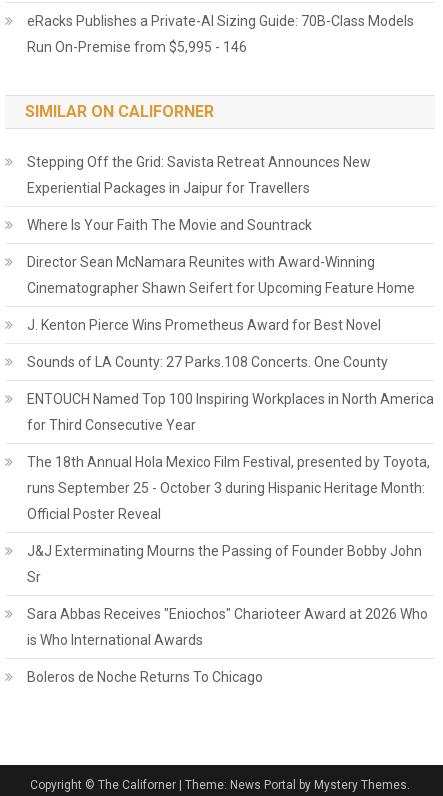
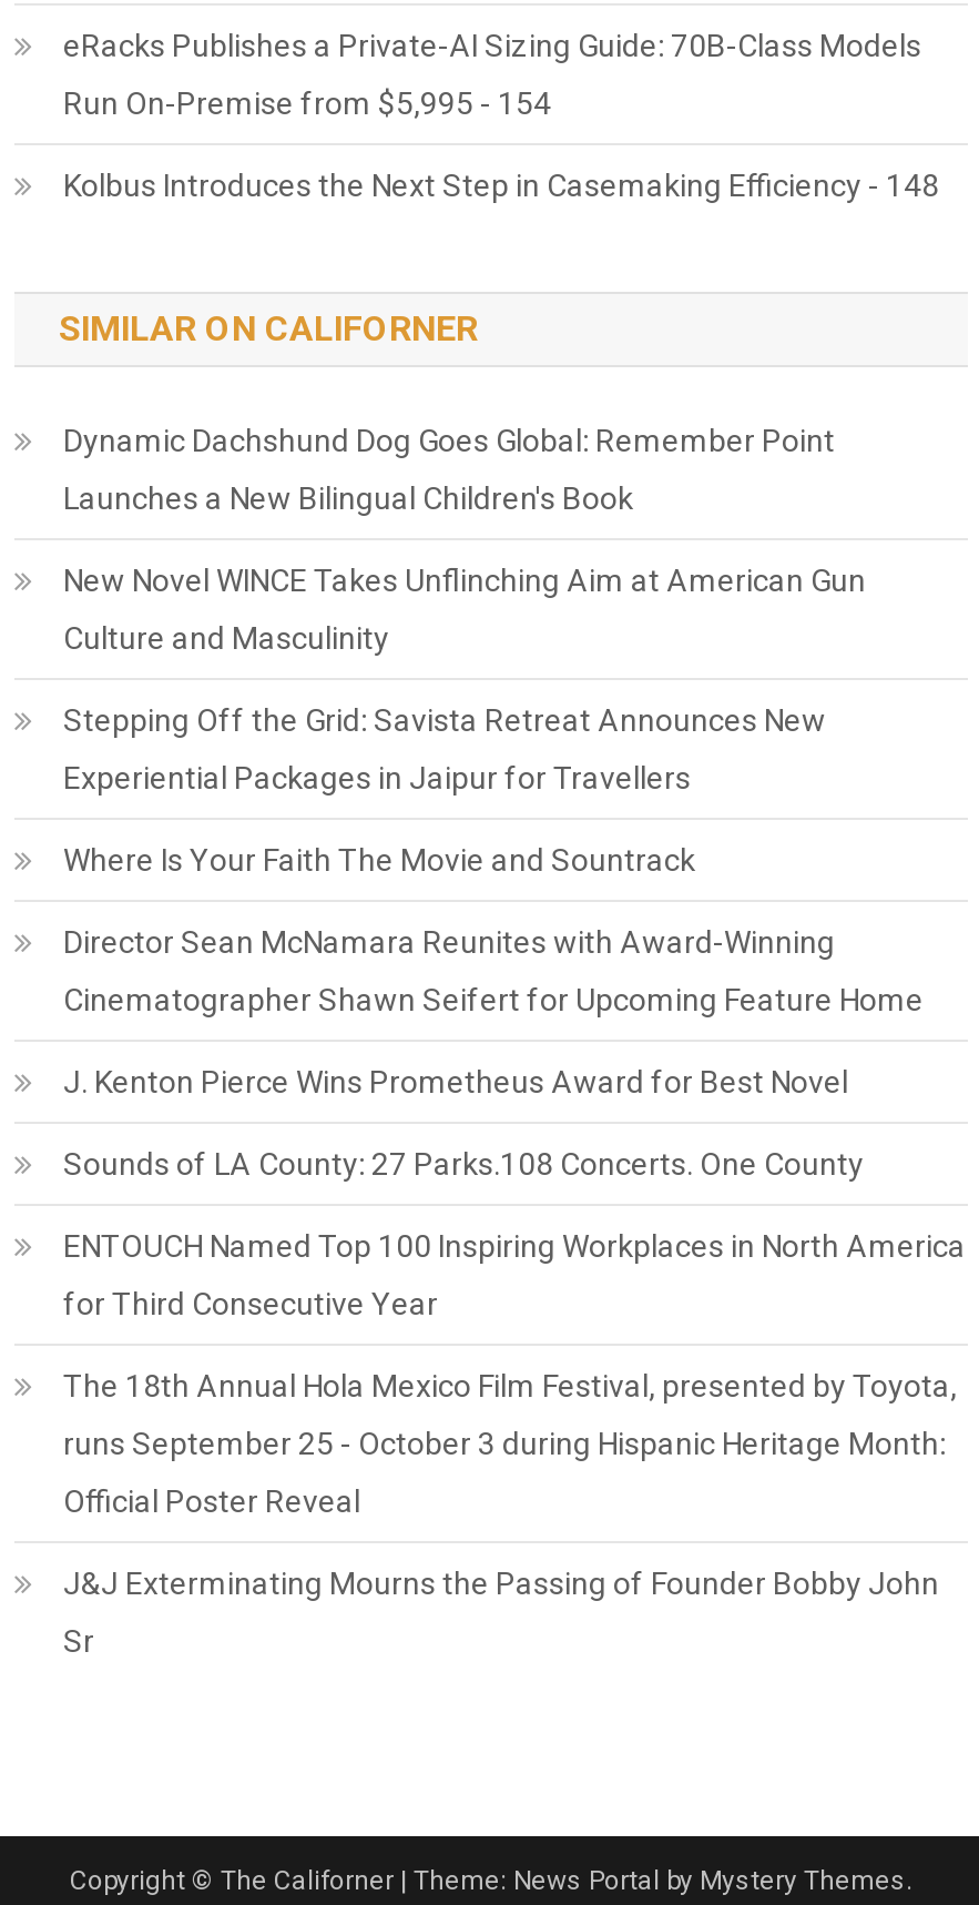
- Run On-Premise from $5,995 - 146
+ Run On-Premise from $5,995 - 154
+ Kolbus Introduces the Next Step in Casemaking Efficiency - 148

+ Dynamic Dachshund Dog Goes Global: Remember Point
+ Launches a New Bilingual Children's Book
+ New Novel WINCE Takes Unflinching Aim at American Gun
+ Culture and Masculinity

moved down: Stepping Off the Grid: Savista Retreat Announces New | Experiential Packages in Jaipur for Travellers | Where Is Your Faith The Movie and Sountrack | ... | J&J Exterminating Mourns the Passing of Founder Bobby John | Sr

- Sara Abbas Receives "Eniochos" Charioteer Award at 2026 Who
- is Who International Awards
- Boleros de Noche Returns To Chicago
